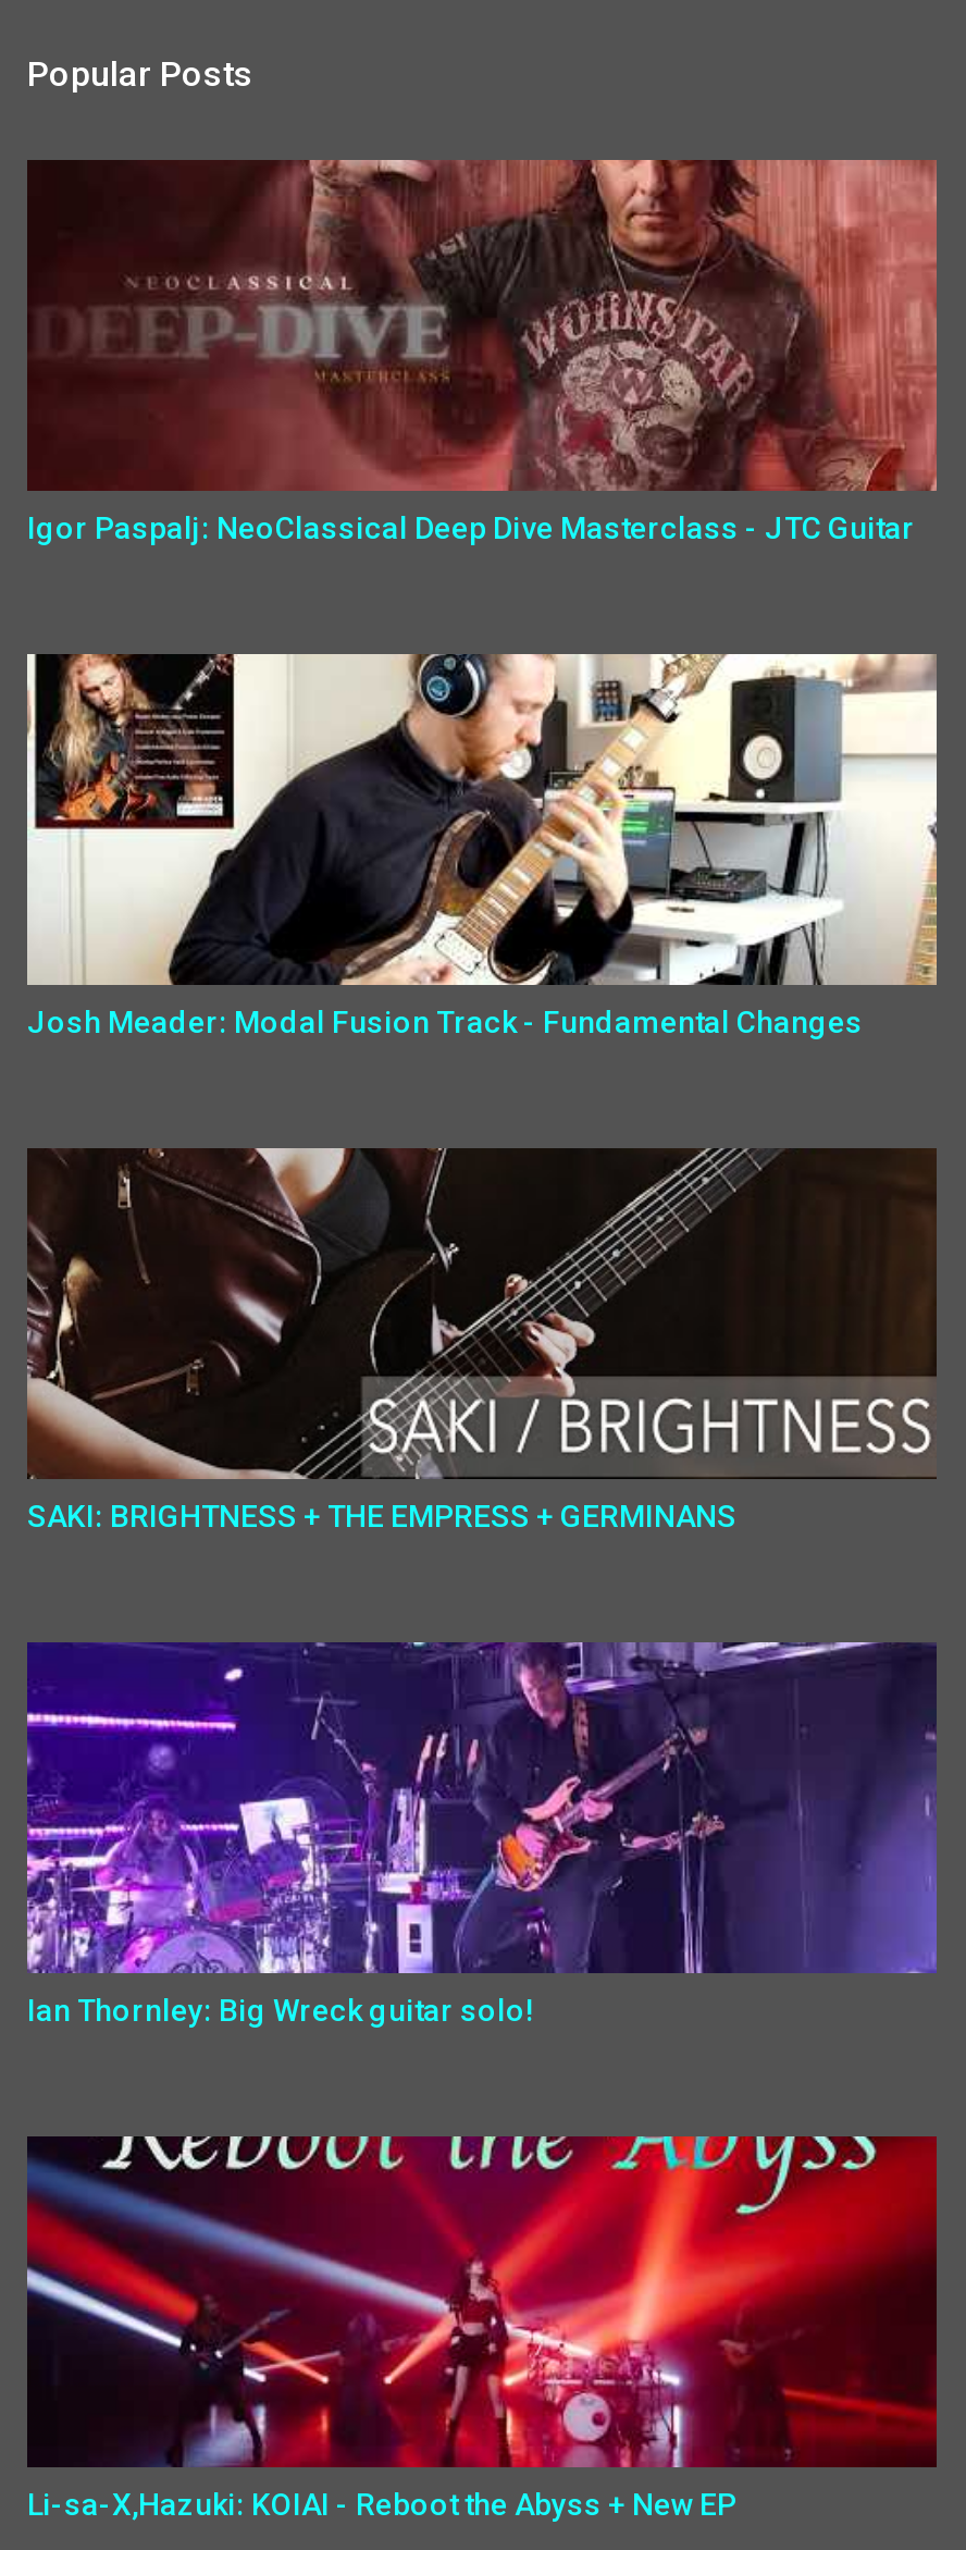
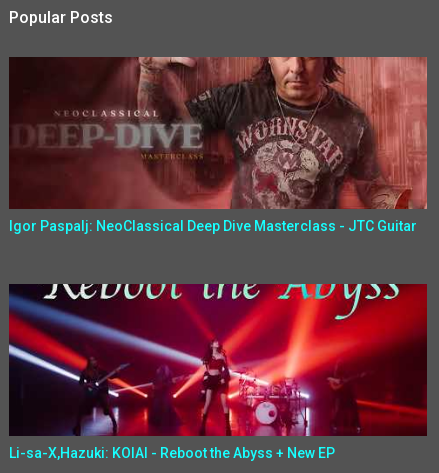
- [image]
- Josh Meader: Modal Fusion Track - Fundamental Changes

- [image]
- SAKI: BRIGHTNESS + THE EMPRESS + GERMINANS

- [image]
- Ian Thornley: Big Wreck guitar solo!
